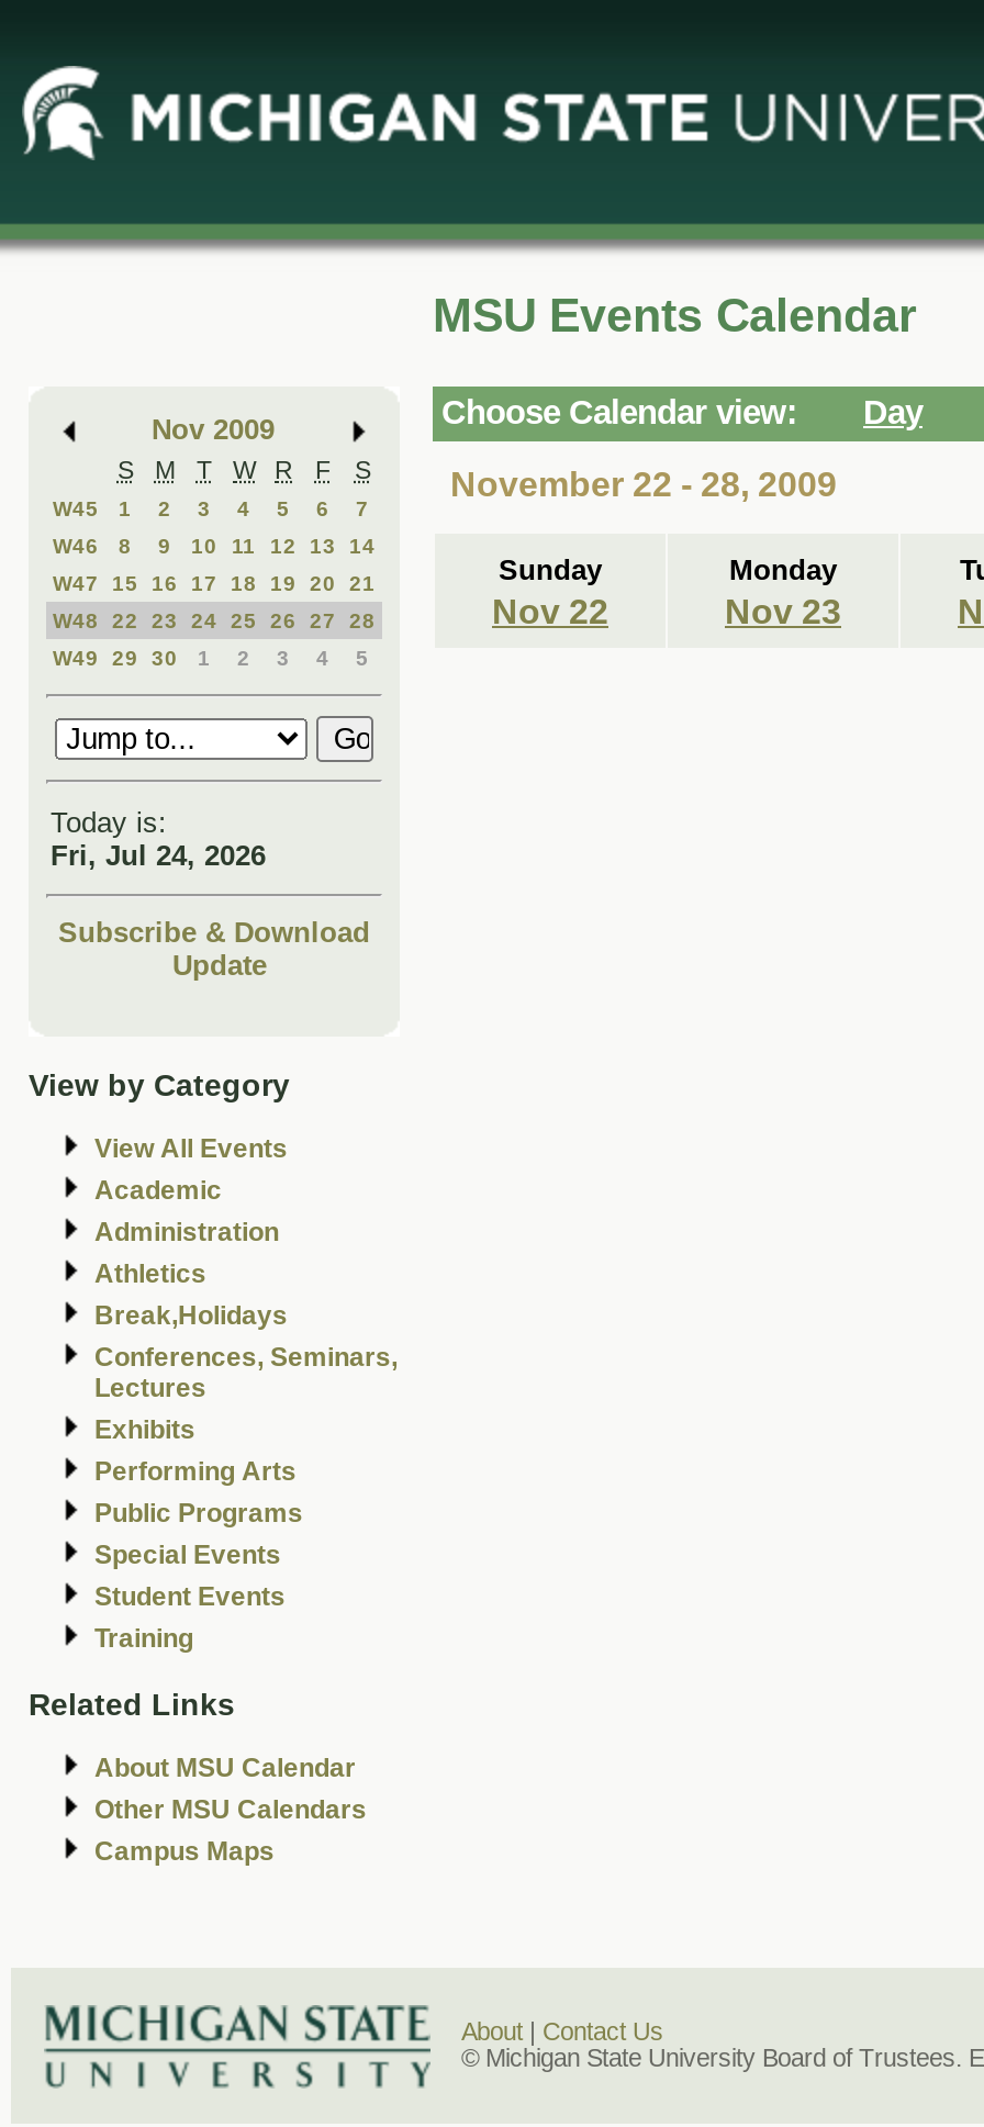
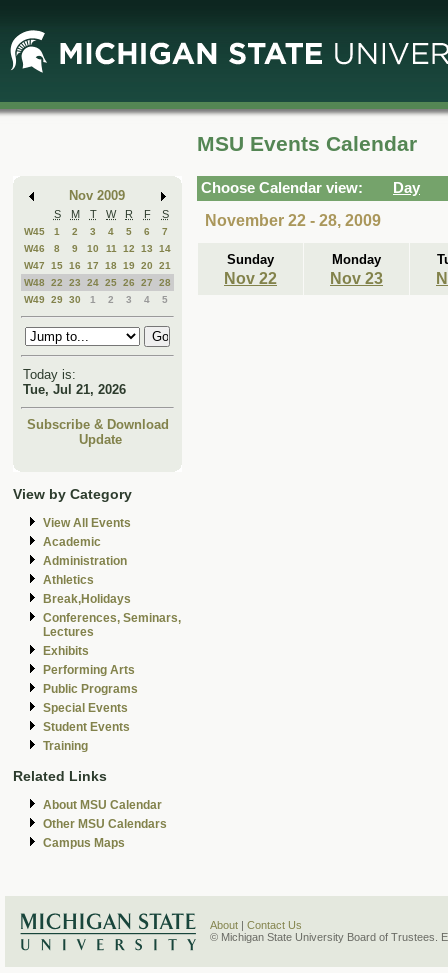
- Fri, Jul 24, 2026
+ Tue, Jul 21, 2026
